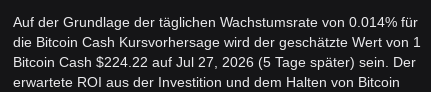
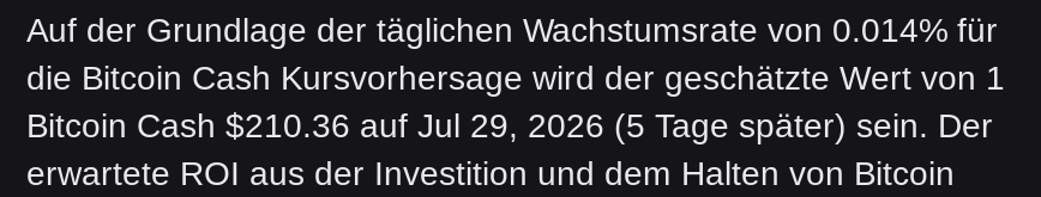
- Bitcoin Cash $224.22 auf Jul 27, 2026 (5 Tage später) sein. Der
+ Bitcoin Cash $210.36 auf Jul 29, 2026 (5 Tage später) sein. Der
